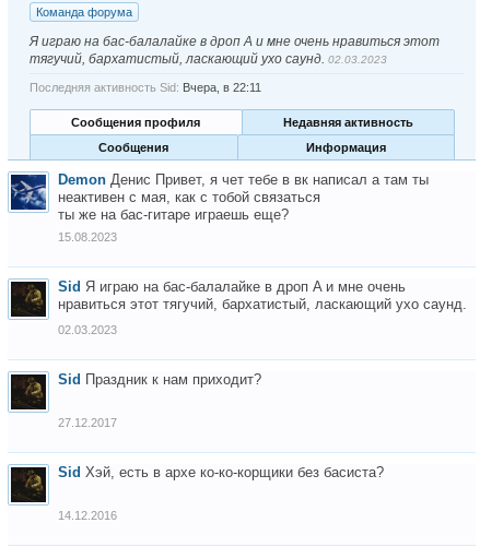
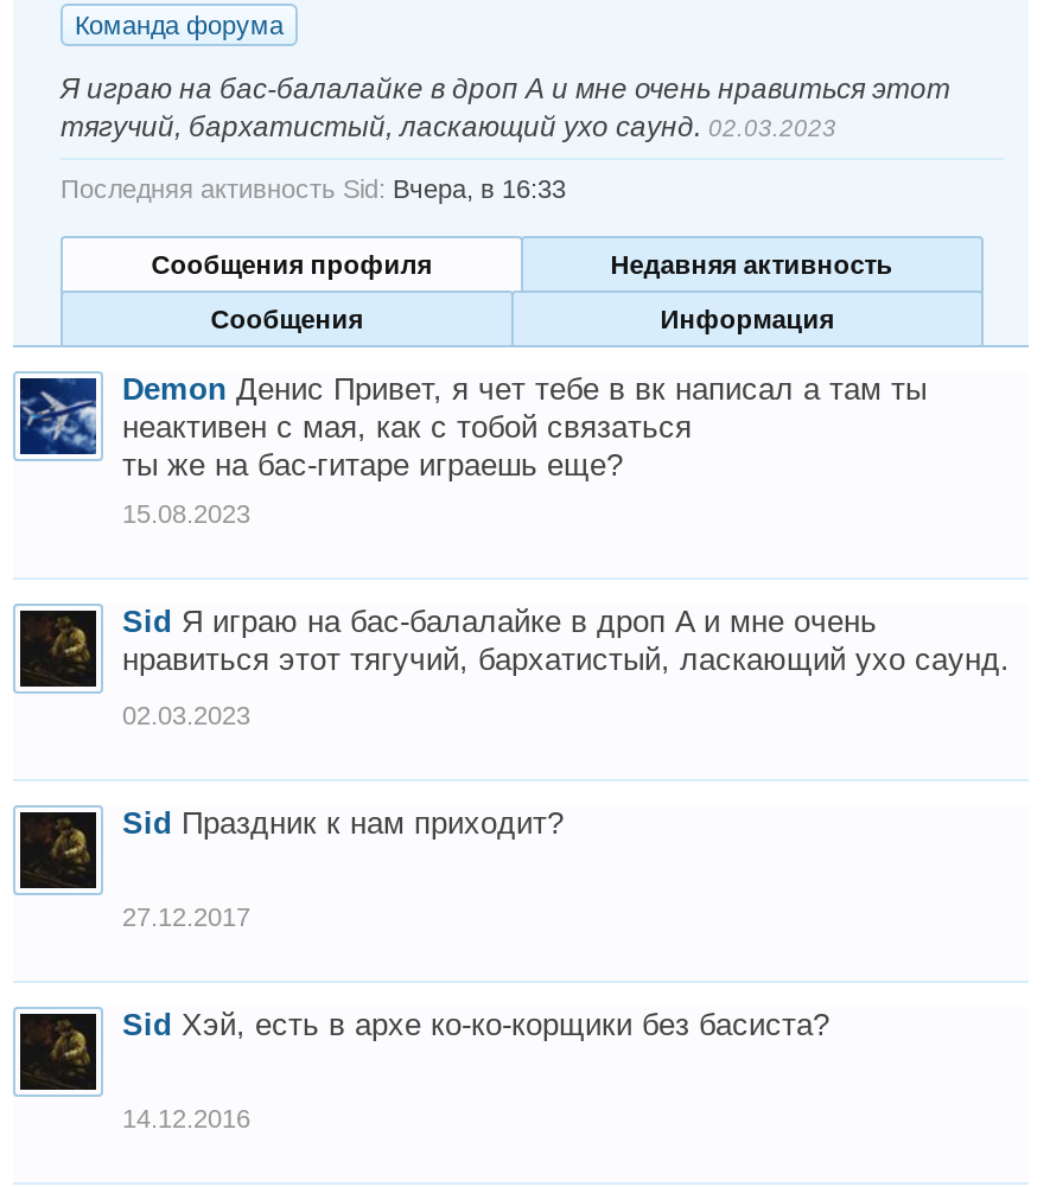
- Последняя активность Sid: Вчера, в 22:11
+ Последняя активность Sid: Вчера, в 16:33
